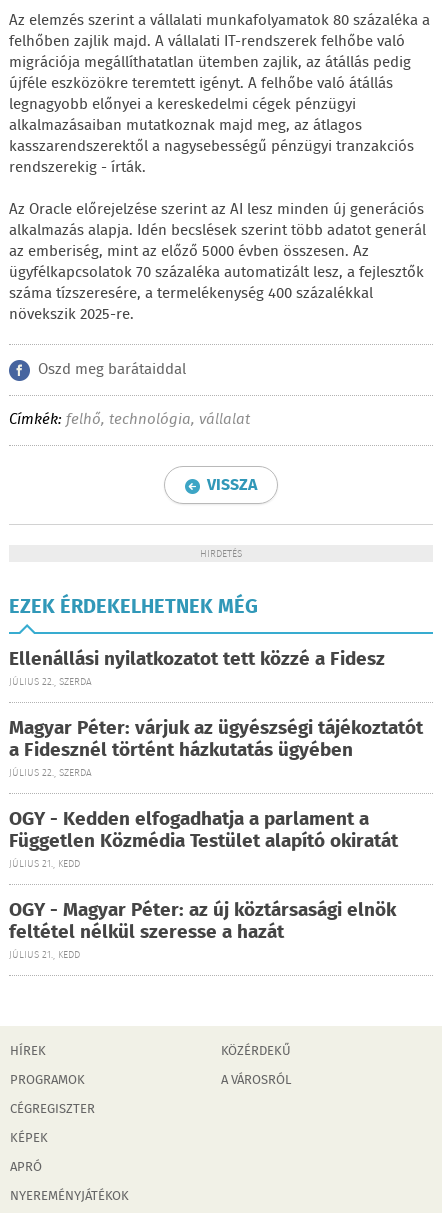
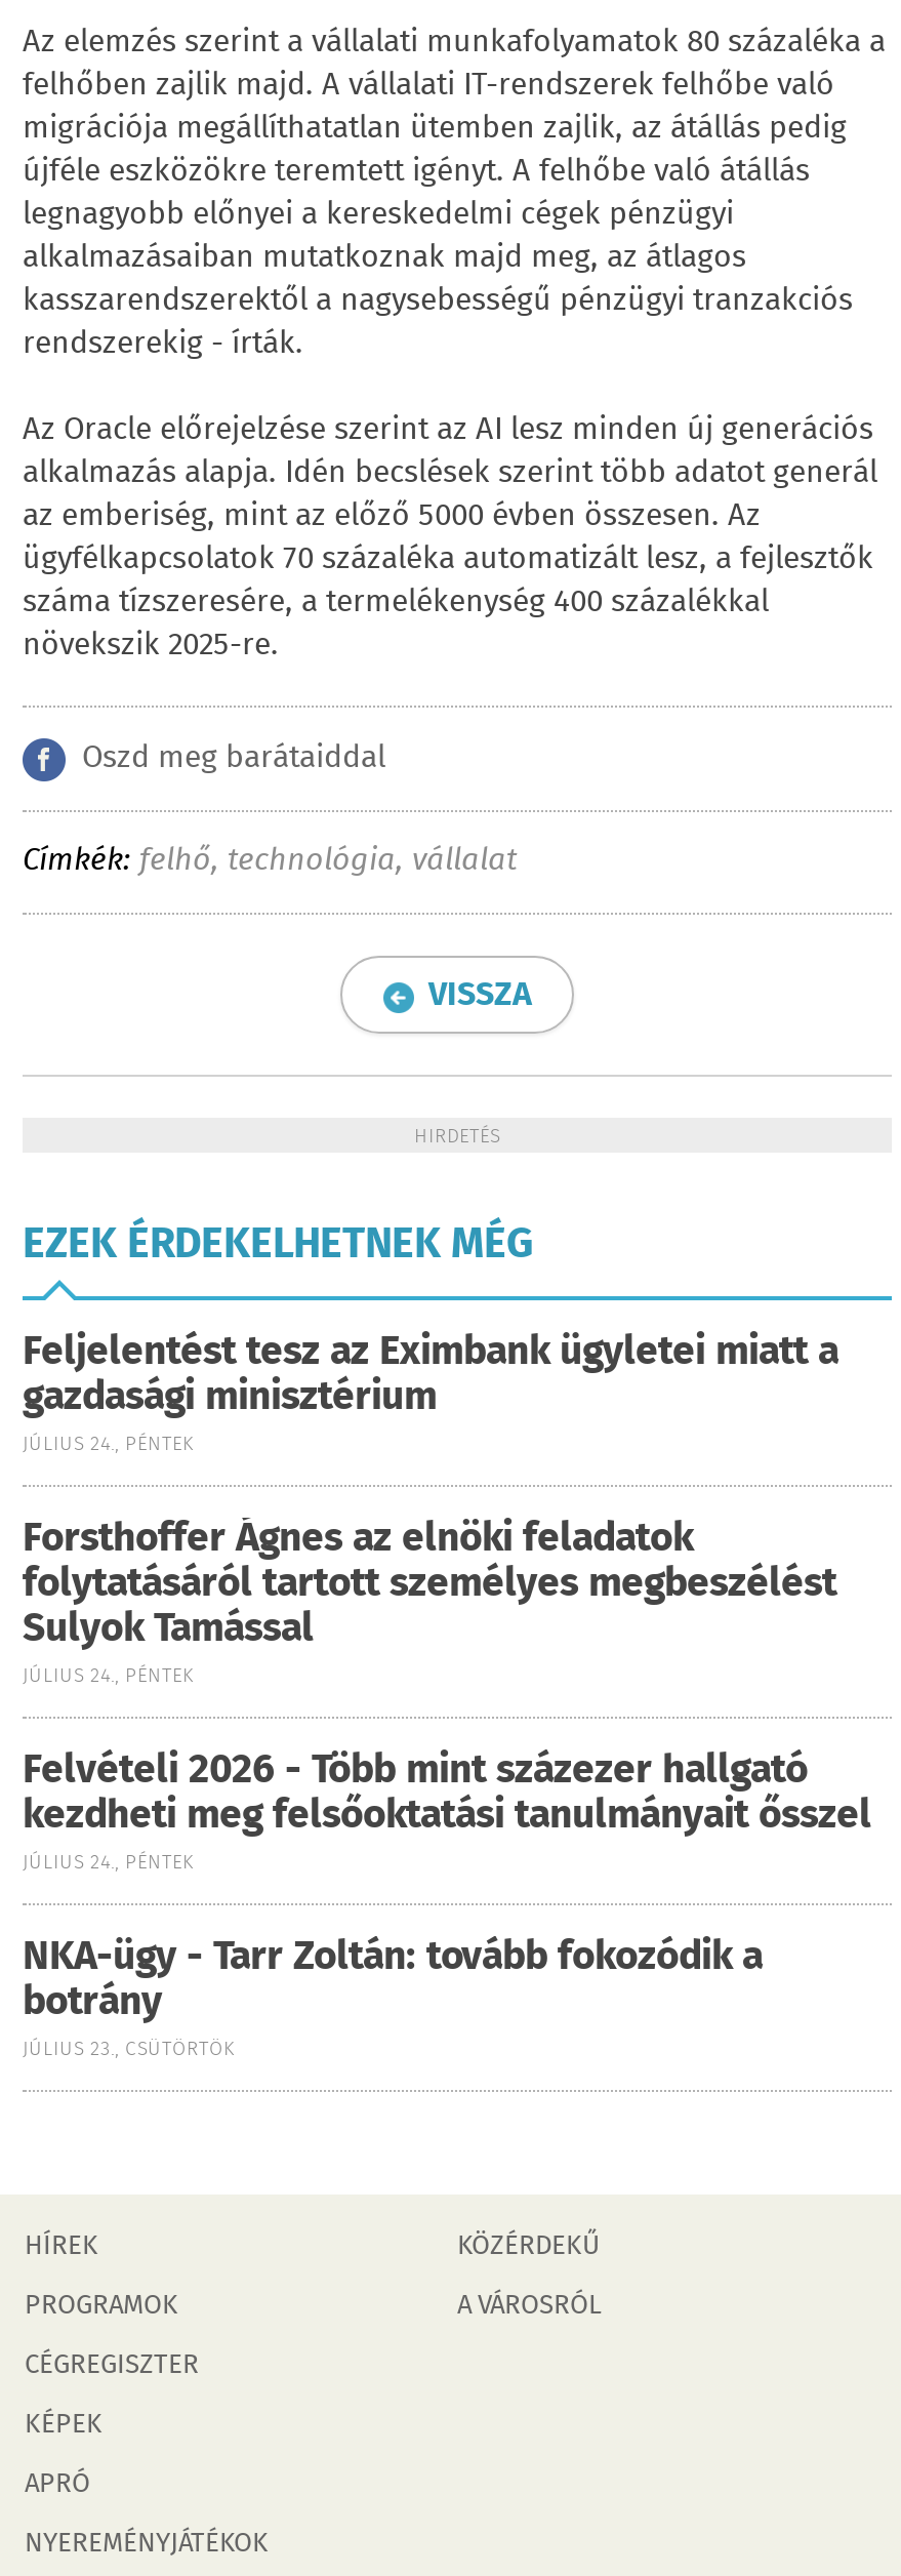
- Ellenállási nyilatkozatot tett közzé a Fidesz
- JÚLIUS 22., SZERDA
+ Feljelentést tesz az Eximbank ügyletei miatt a
+ gazdasági minisztérium
+ JÚLIUS 24., PÉNTEK

- Magyar Péter: várjuk az ügyészségi tájékoztatót
- a Fidesznél történt házkutatás ügyében
- JÚLIUS 22., SZERDA
+ Forsthoffer Ágnes az elnöki feladatok
+ folytatásáról tartott személyes megbeszélést
+ Sulyok Tamással
+ JÚLIUS 24., PÉNTEK

- OGY - Kedden elfogadhatja a parlament a
- Független Közmédia Testület alapító okiratát
- JÚLIUS 21., KEDD
+ Felvételi 2026 - Több mint százezer hallgató
+ kezdheti meg felsőoktatási tanulmányait ősszel
+ JÚLIUS 24., PÉNTEK

- OGY - Magyar Péter: az új köztársasági elnök
- feltétel nélkül szeresse a hazát
- JÚLIUS 21., KEDD
+ NKA-ügy - Tarr Zoltán: tovább fokozódik a
+ botrány
+ JÚLIUS 23., CSÜTÖRTÖK
